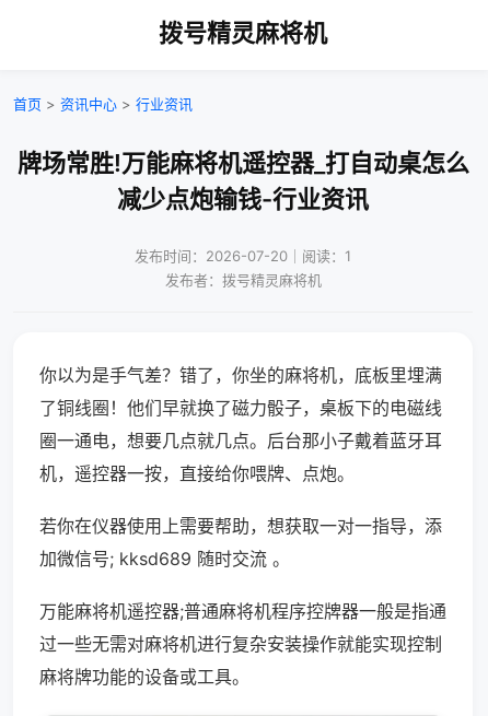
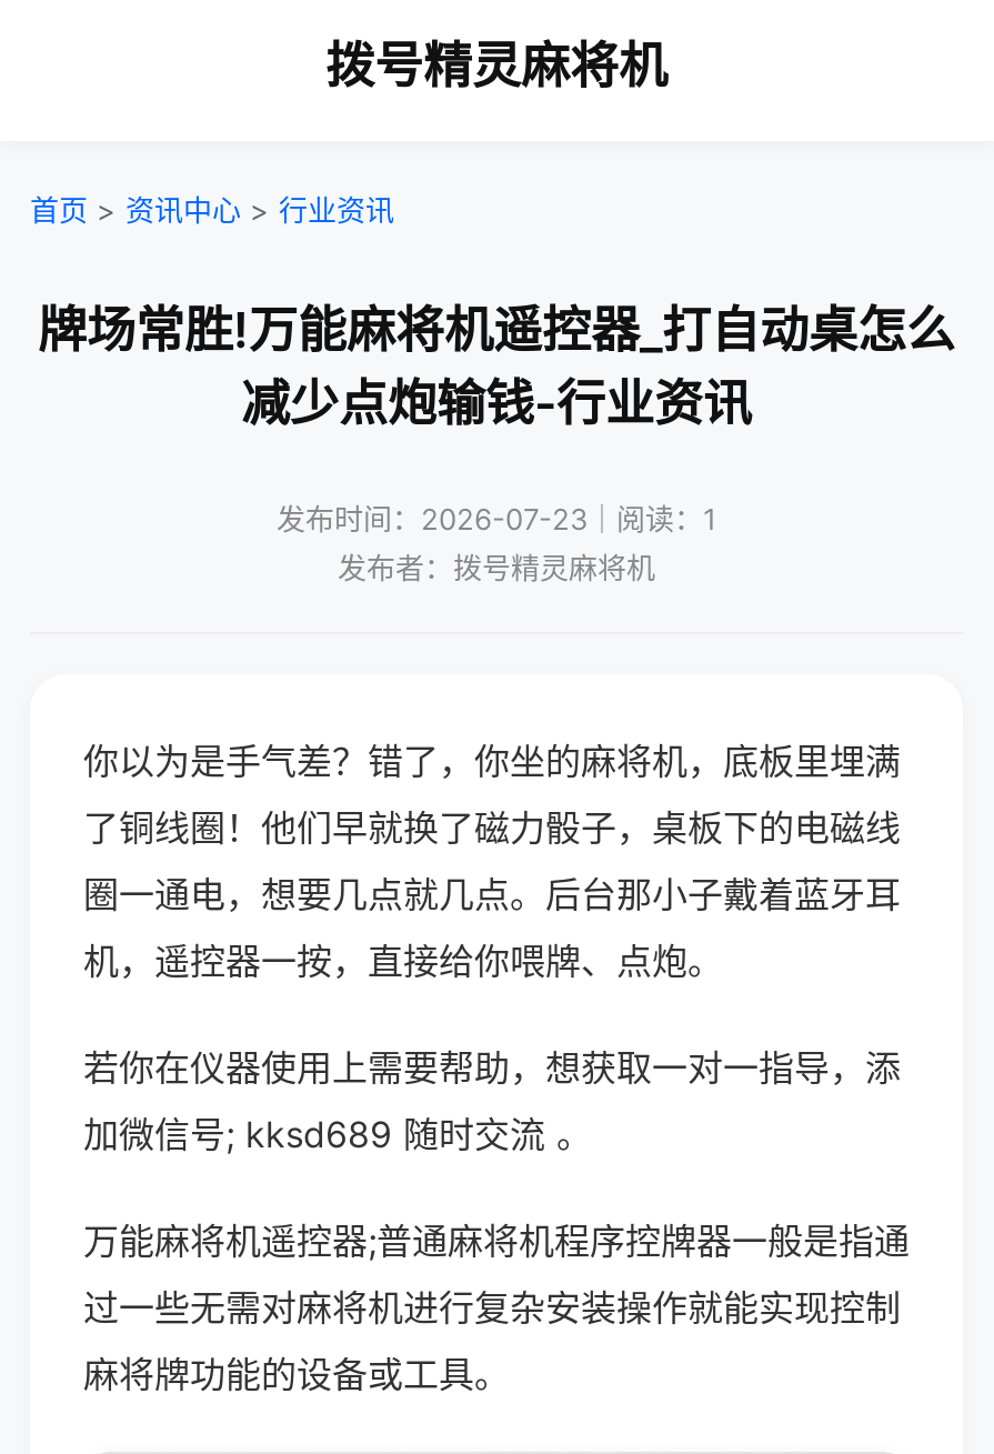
- 发布时间：2026-07-20｜阅读：1
+ 发布时间：2026-07-23｜阅读：1
